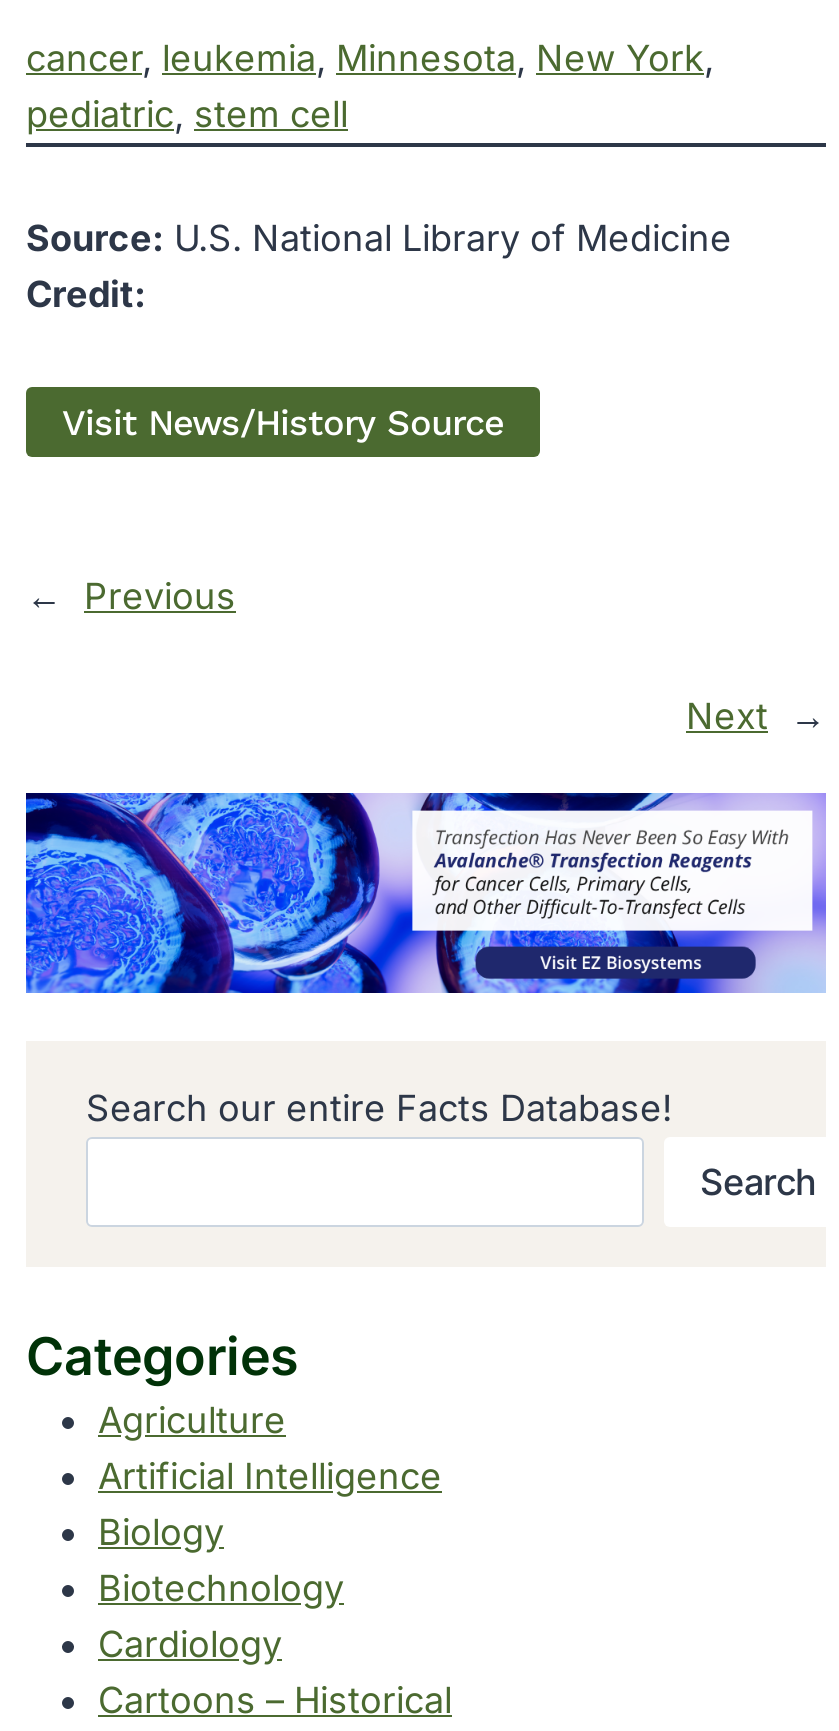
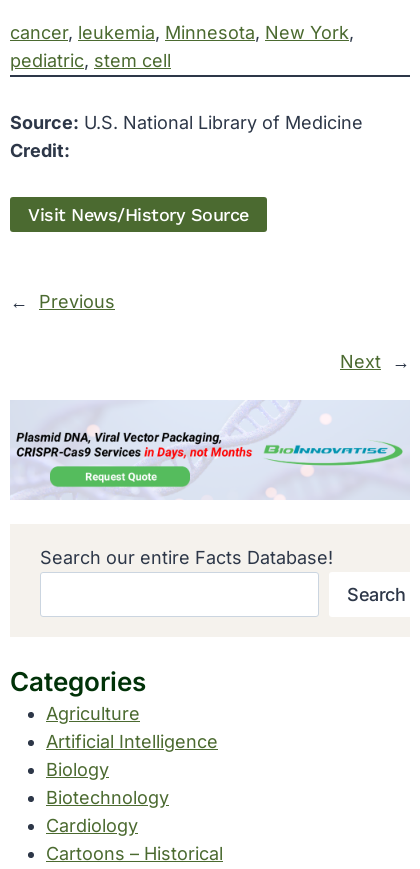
- [image]
+ [image]
